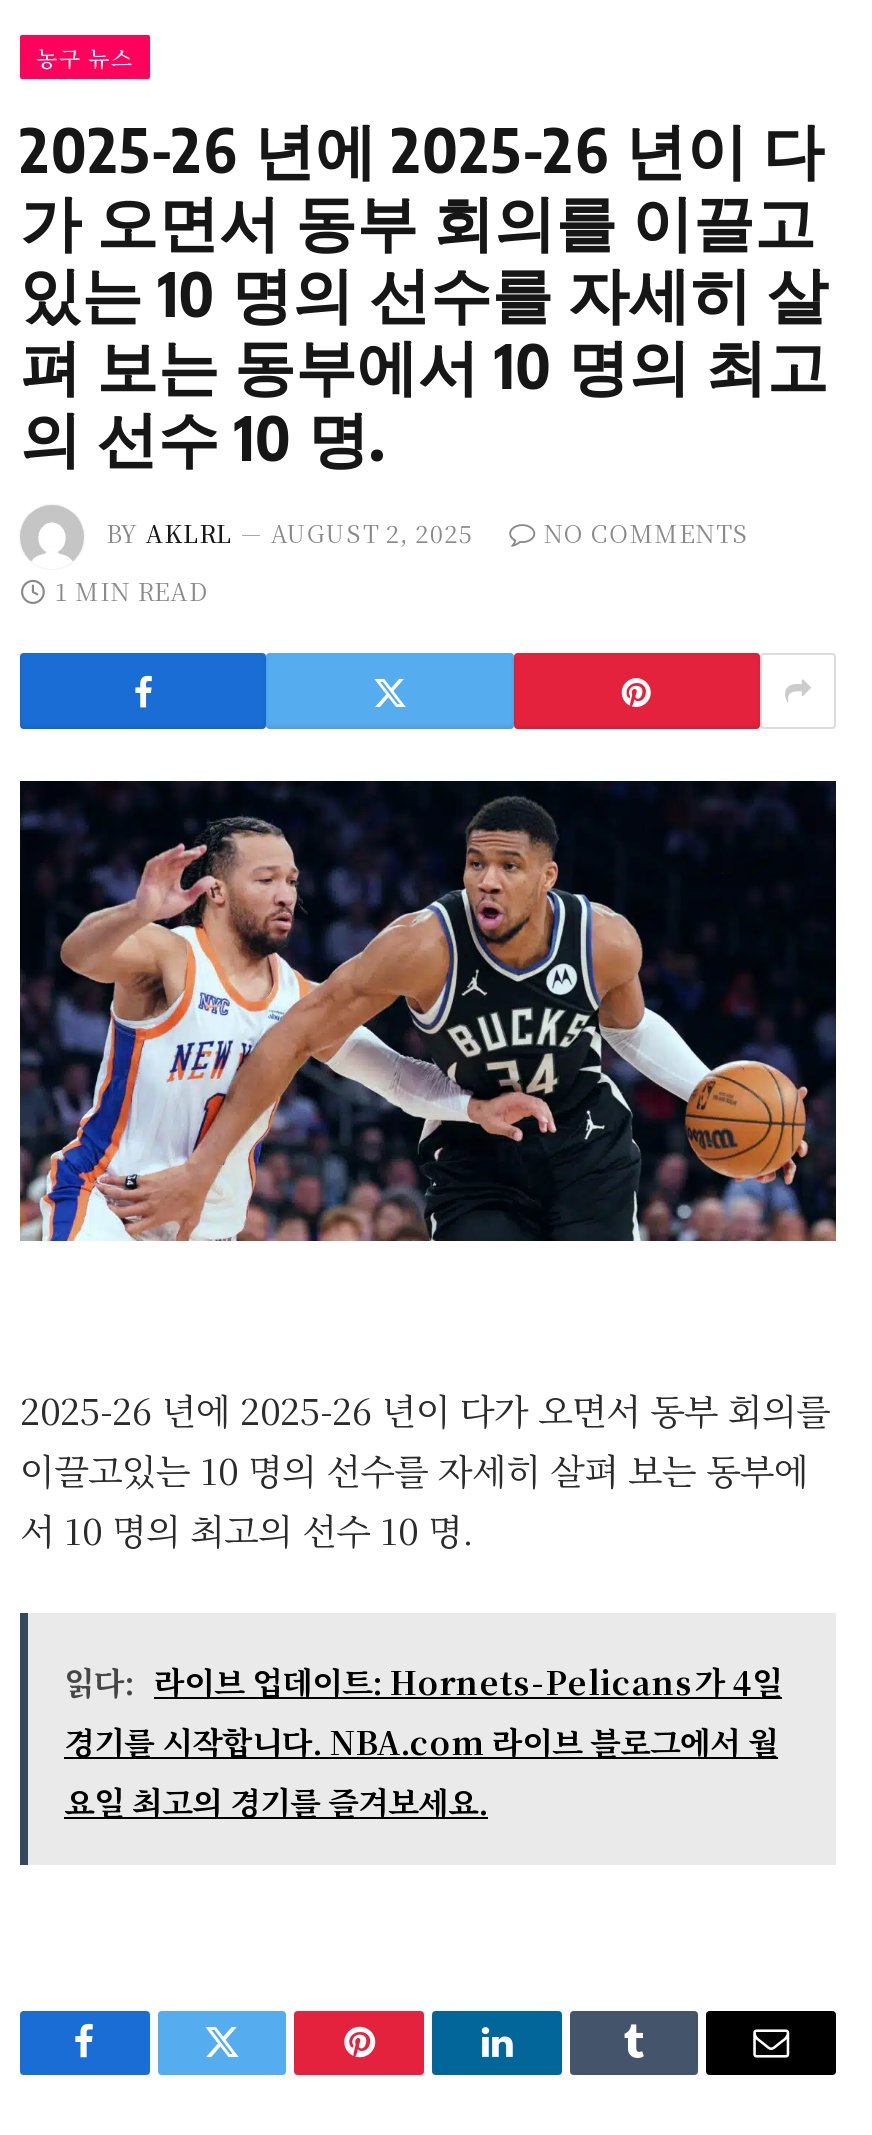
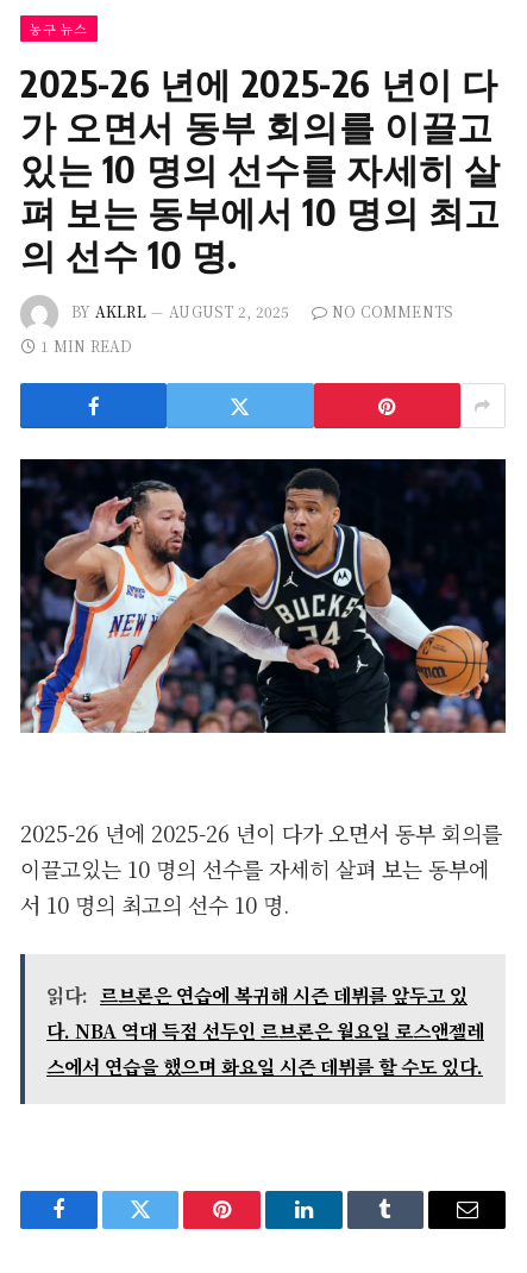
- 읽다: 라이브 업데이트: Hornets-Pelicans가 4일
- 경기를 시작합니다. NBA.com 라이브 블로그에서 월
- 요일 최고의 경기를 즐겨보세요.
+ 읽다: 르브론은 연습에 복귀해 시즌 데뷔를 앞두고 있
+ 다. NBA 역대 득점 선두인 르브론은 월요일 로스앤젤레
+ 스에서 연습을 했으며 화요일 시즌 데뷔를 할 수도 있다.
